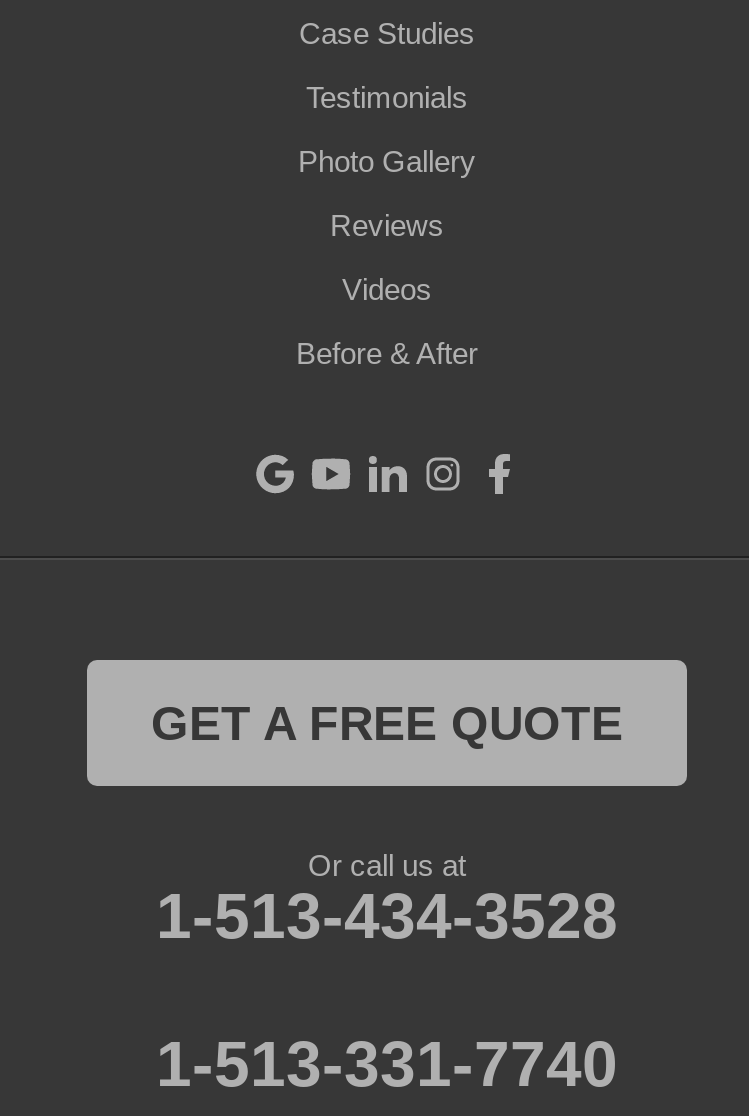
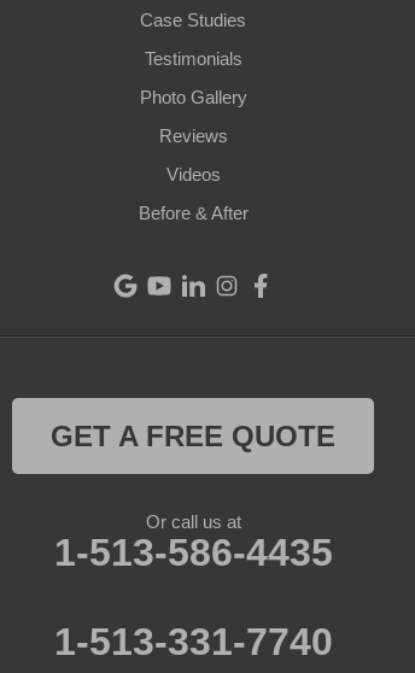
- 1-513-434-3528
+ 1-513-586-4435
